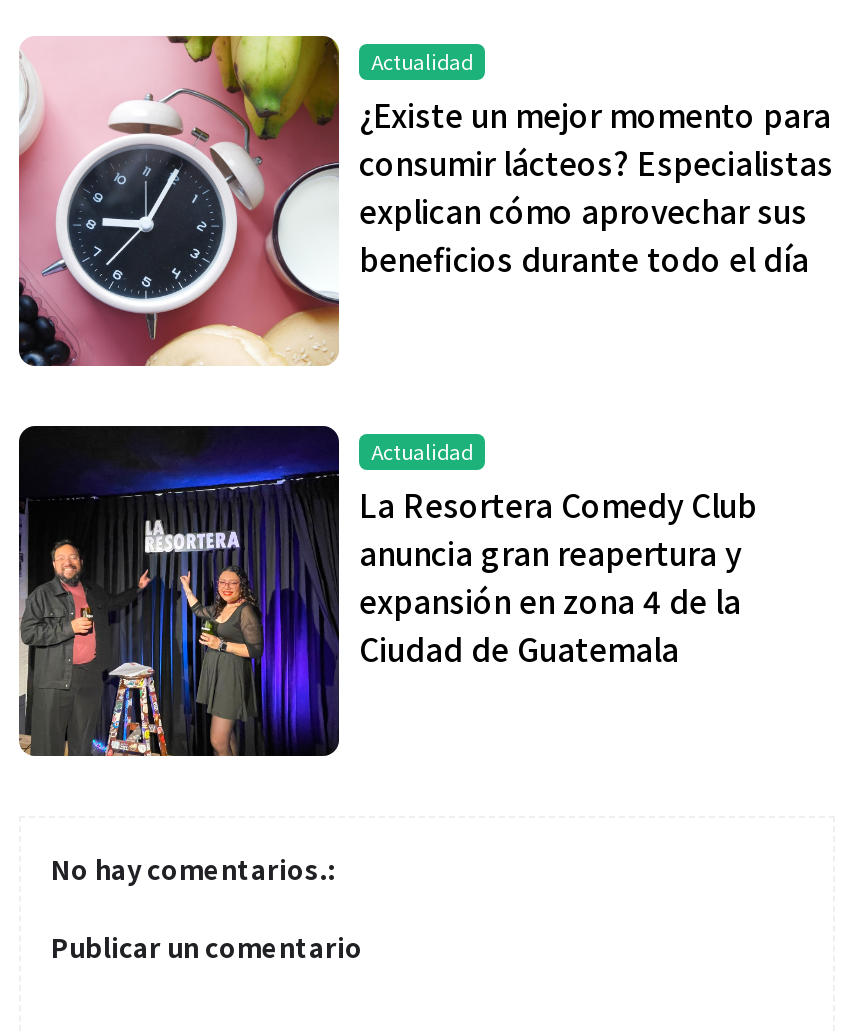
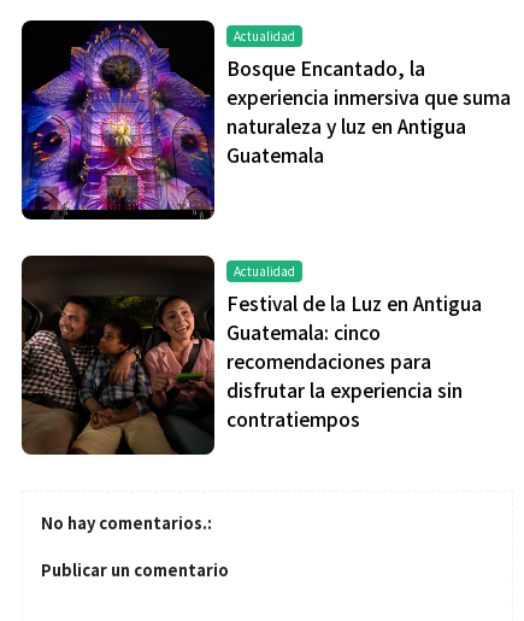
- [image]
- ¿Existe un mejor momento para
- consumir lácteos? Especialistas
- explican cómo aprovechar sus
- beneficios durante todo el día
+ [image]
+ Bosque Encantado, la
+ experiencia inmersiva que suma
+ naturaleza y luz en Antigua
+ Guatemala

- [image]
- La Resortera Comedy Club
- anuncia gran reapertura y
- expansión en zona 4 de la
- Ciudad de Guatemala
+ [image]
+ Festival de la Luz en Antigua
+ Guatemala: cinco
+ recomendaciones para
+ disfrutar la experiencia sin
+ contratiempos
